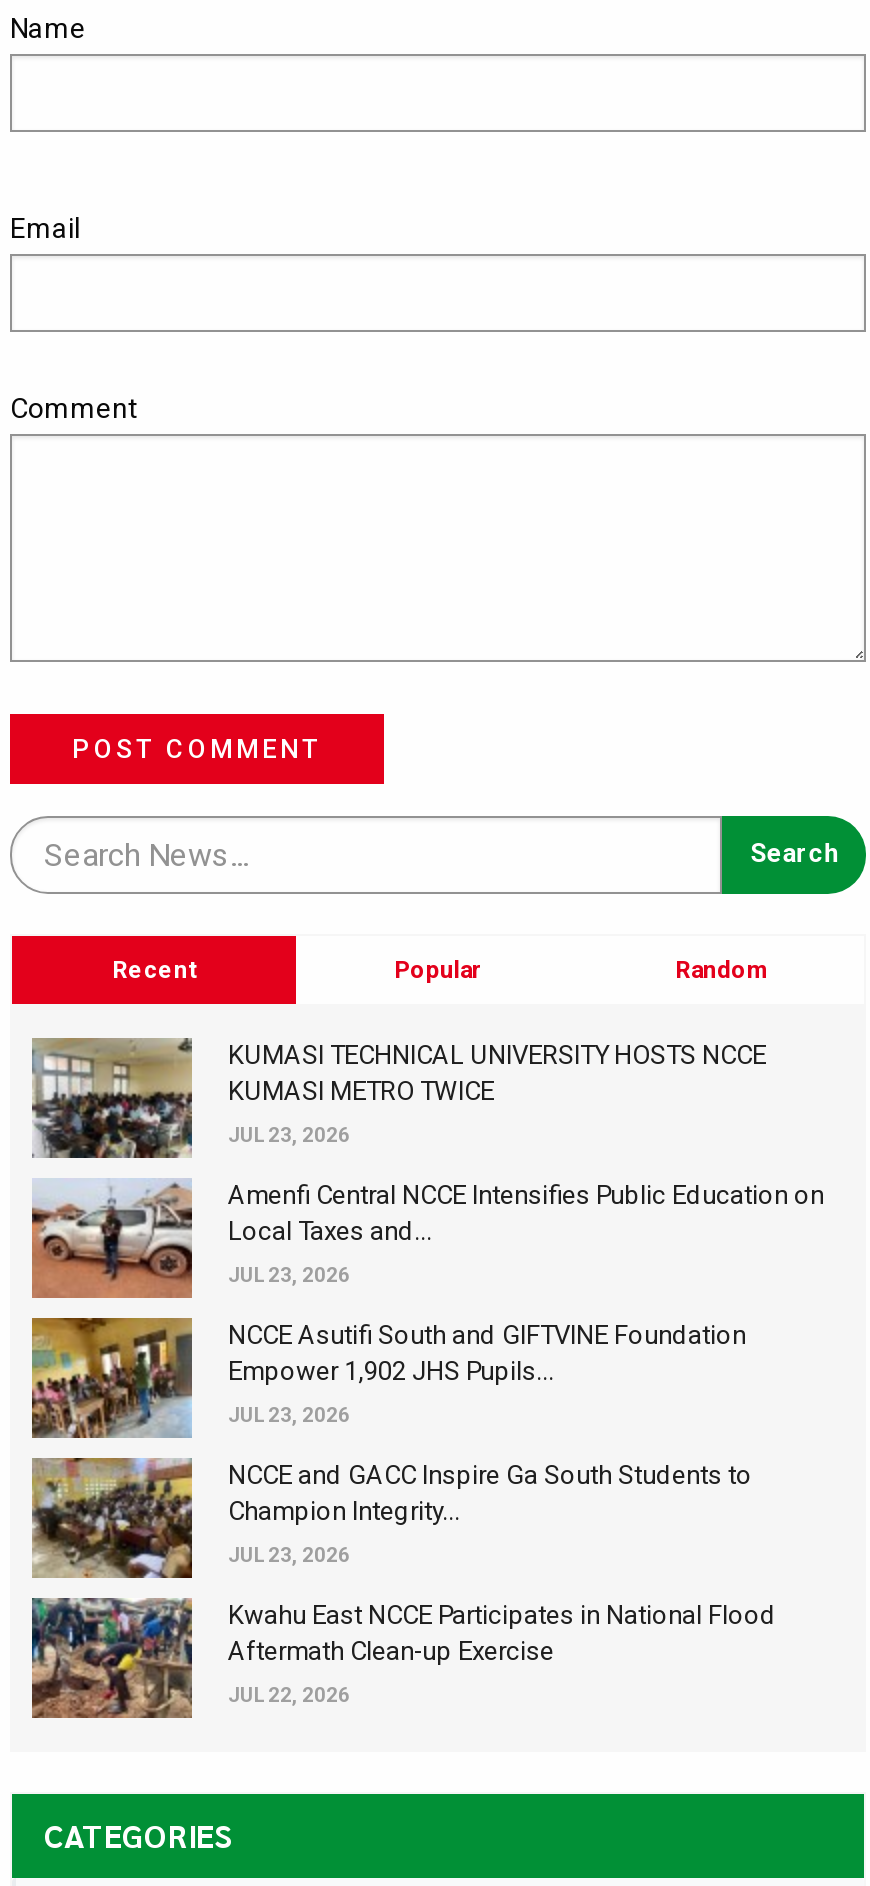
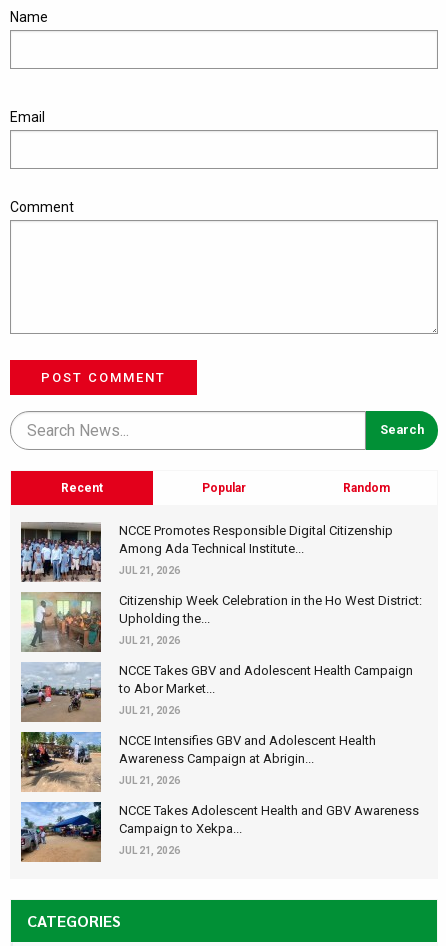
- [image]
- KUMASI TECHNICAL UNIVERSITY HOSTS NCCE
- KUMASI METRO TWICE
+ [image]
+ NCCE Promotes Responsible Digital Citizenship
+ Among Ada Technical Institute...

- JUL 23, 2026
+ JUL 21, 2026

- [image]
- Amenfi Central NCCE Intensifies Public Education on
- Local Taxes and...
+ [image]
+ Citizenship Week Celebration in the Ho West District:
+ Upholding the...

- JUL 23, 2026
+ JUL 21, 2026

- [image]
- NCCE Asutifi South and GIFTVINE Foundation
- Empower 1,902 JHS Pupils...
+ [image]
+ NCCE Takes GBV and Adolescent Health Campaign
+ to Abor Market...

- JUL 23, 2026
+ JUL 21, 2026

- [image]
- NCCE and GACC Inspire Ga South Students to
- Champion Integrity...
+ [image]
+ NCCE Intensifies GBV and Adolescent Health
+ Awareness Campaign at Abrigin...

- JUL 23, 2026
+ JUL 21, 2026

- [image]
- Kwahu East NCCE Participates in National Flood
- Aftermath Clean-up Exercise
+ [image]
+ NCCE Takes Adolescent Health and GBV Awareness
+ Campaign to Xekpa...

- JUL 22, 2026
+ JUL 21, 2026
